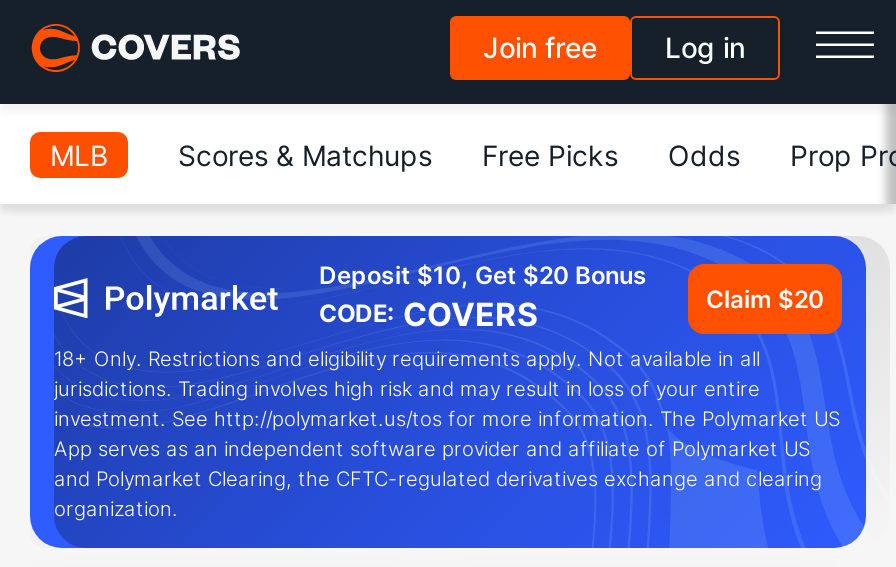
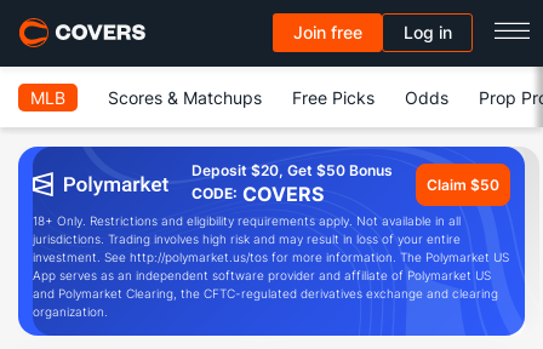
- Deposit $10, Get $20 Bonus
+ Deposit $20, Get $50 Bonus

- Claim $20
+ Claim $50
